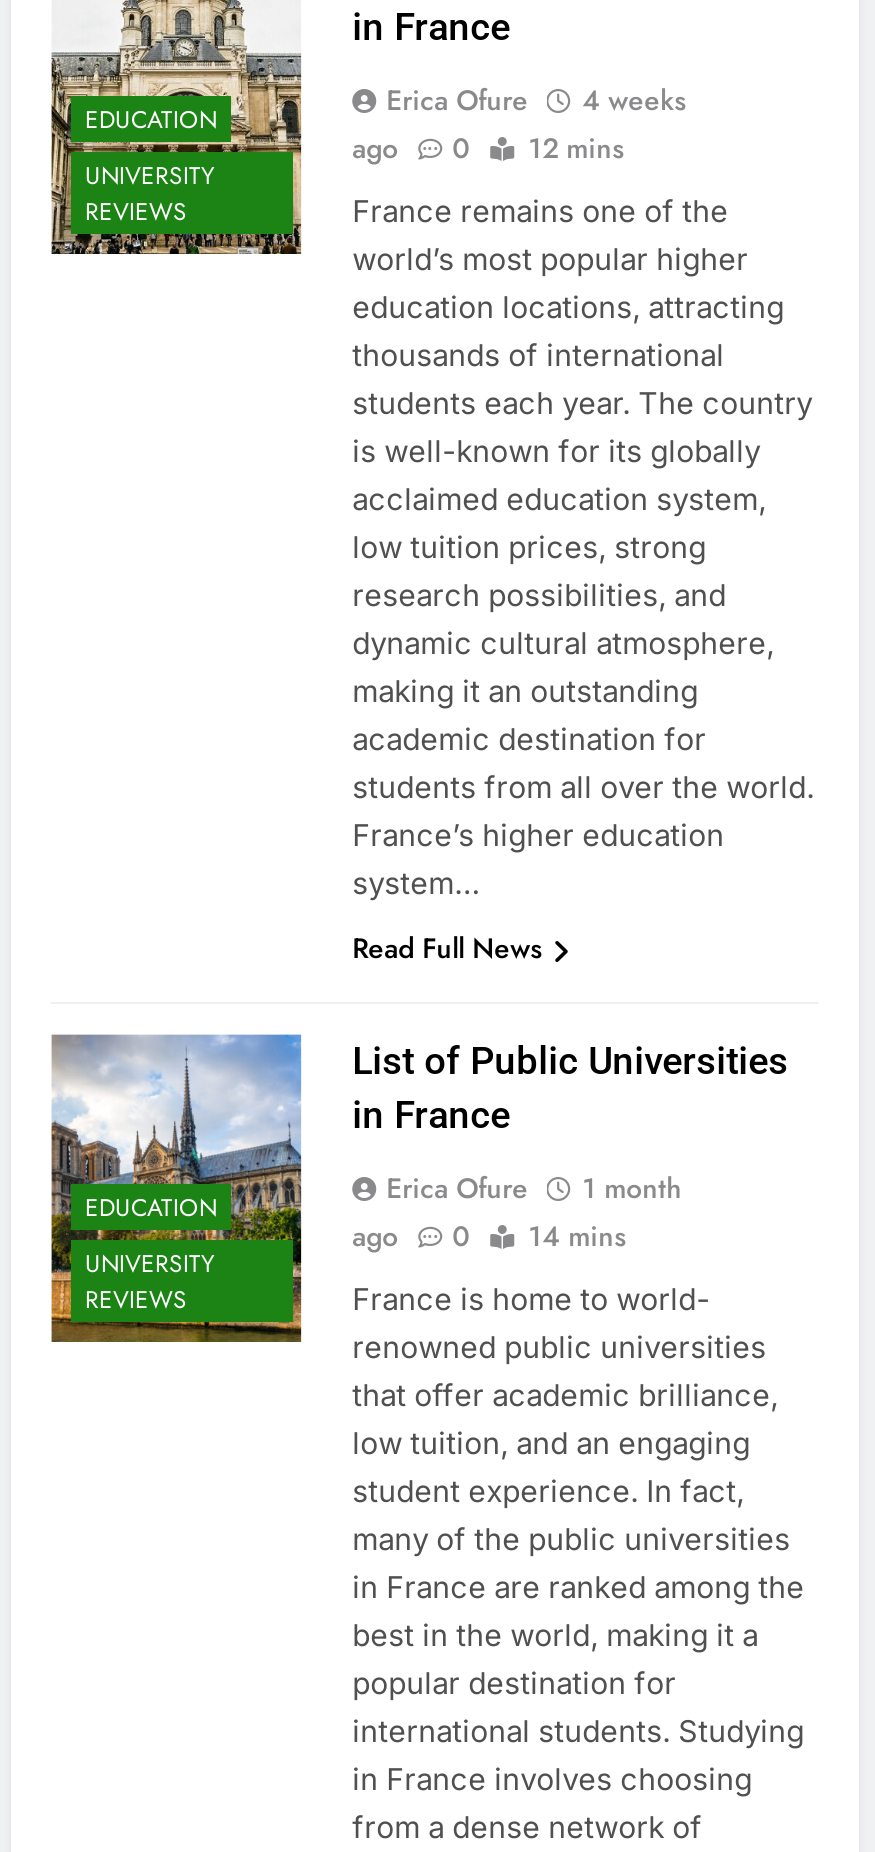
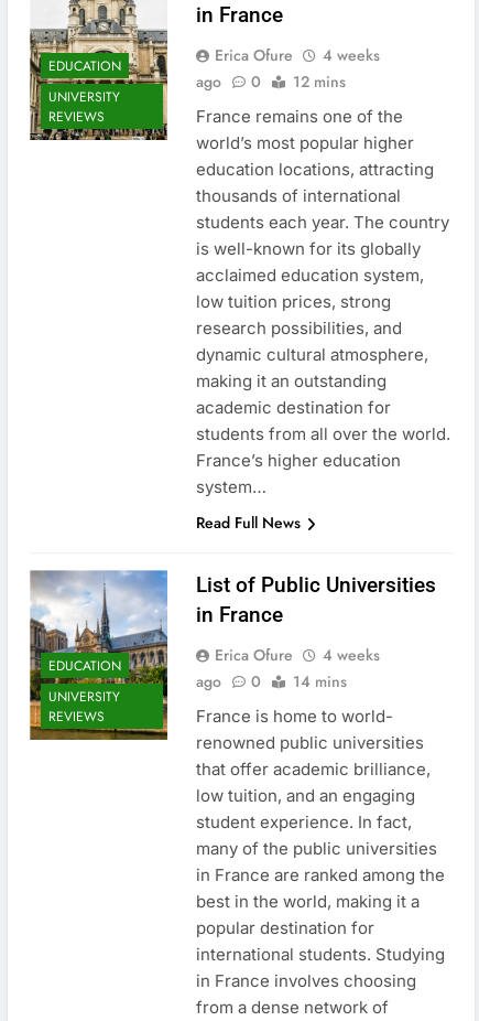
- Erica Ofure 1 month
+ Erica Ofure 4 weeks
